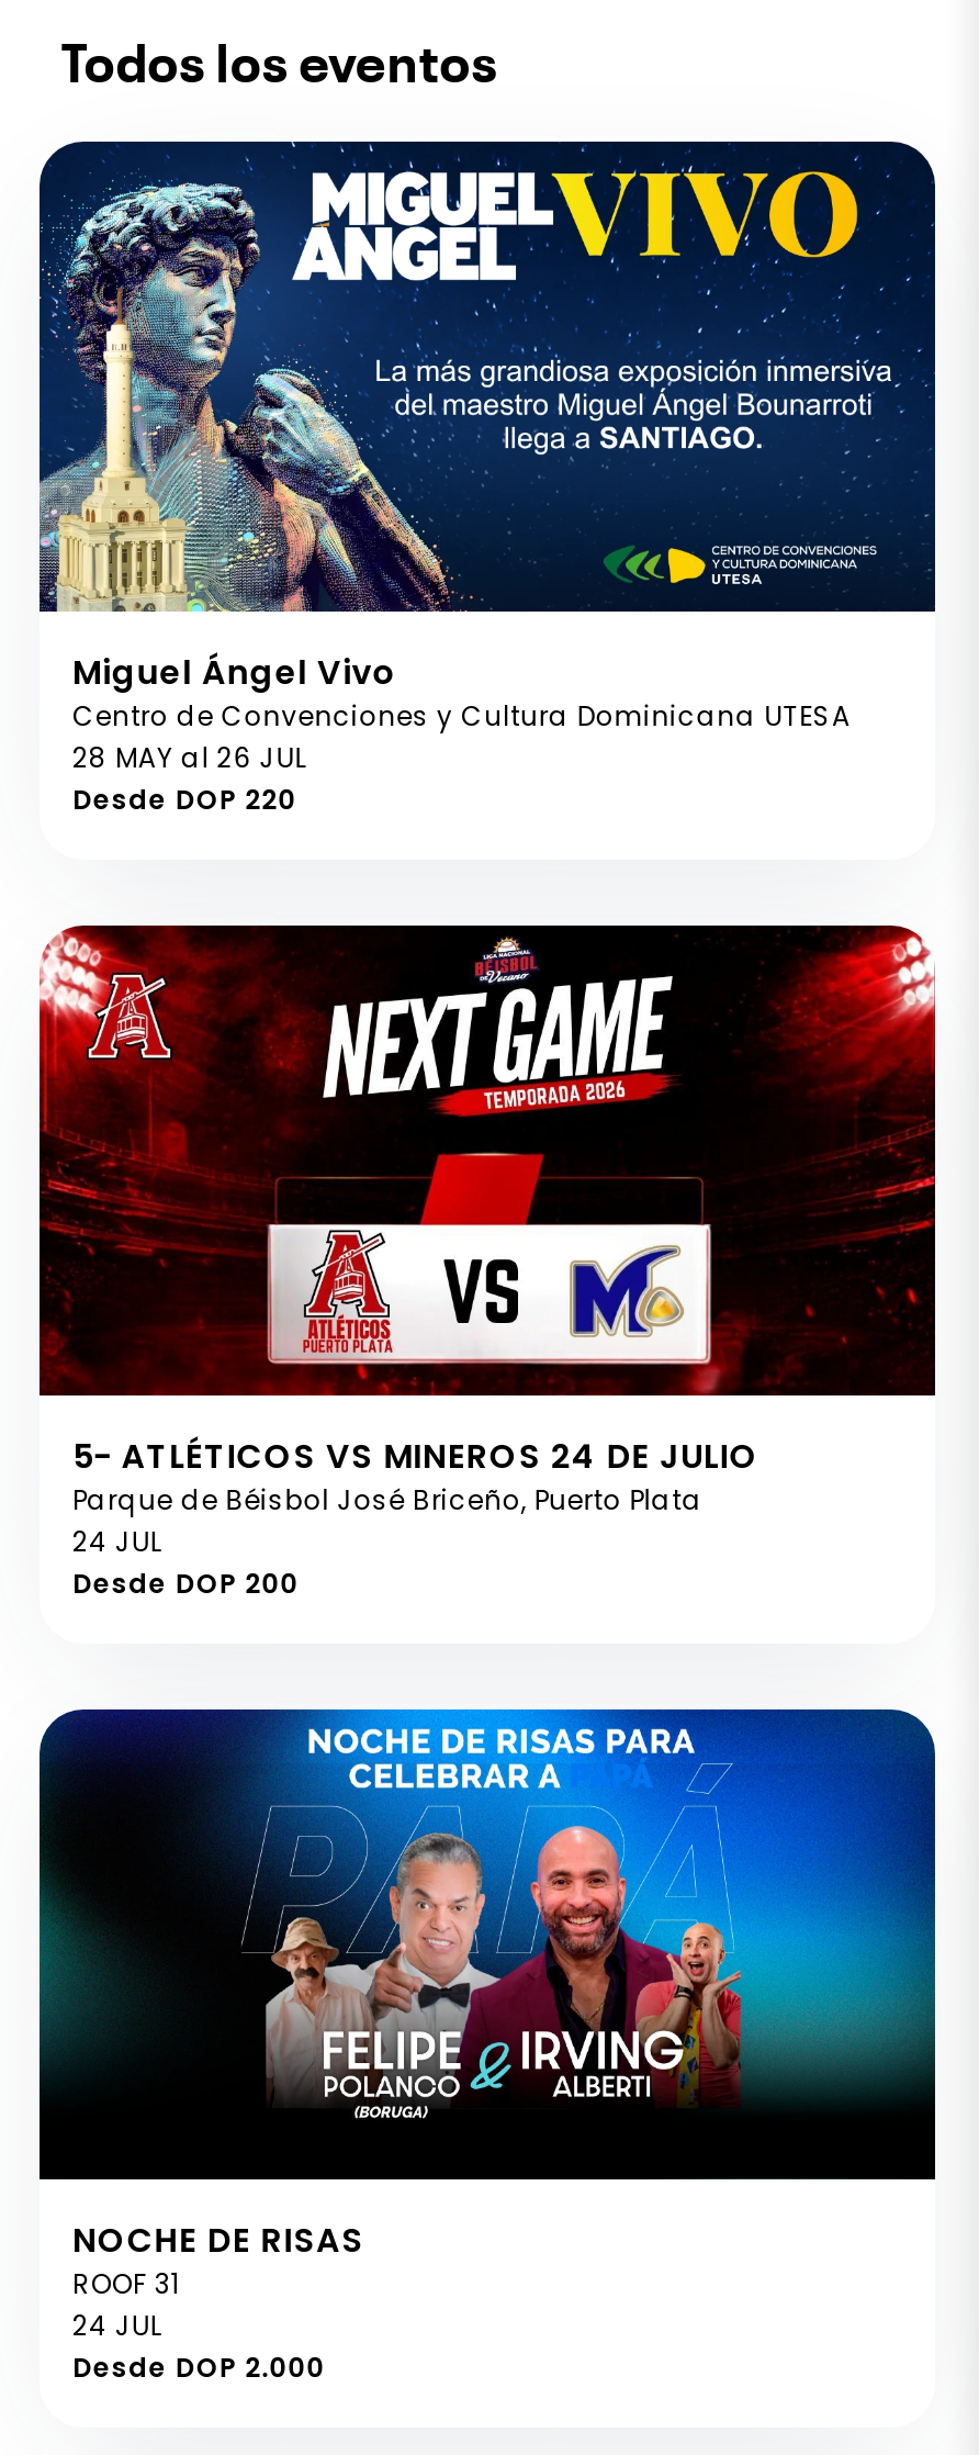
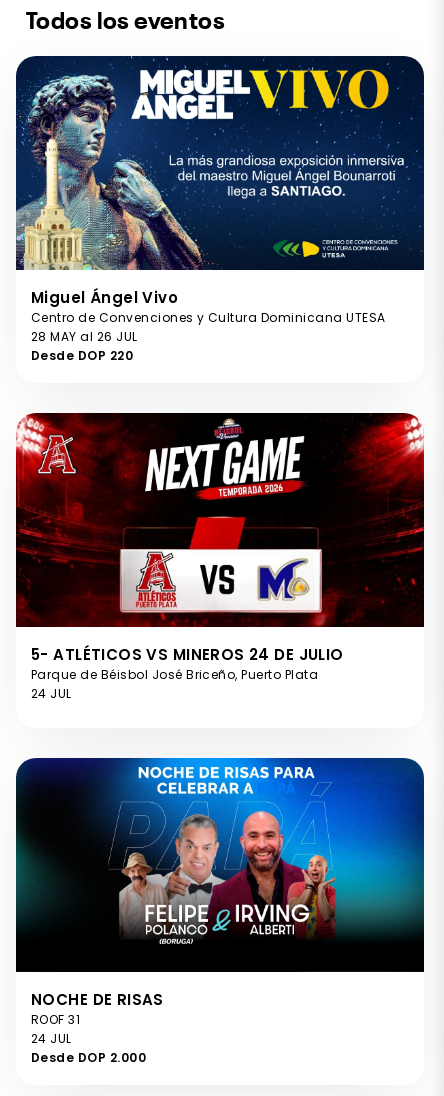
- Desde DOP 200
